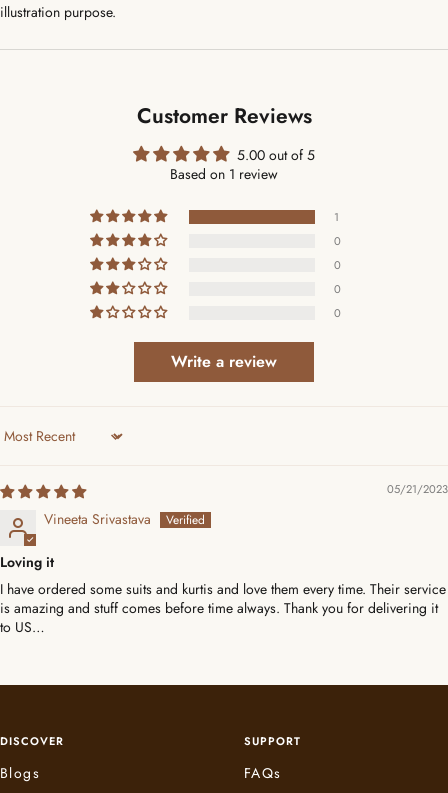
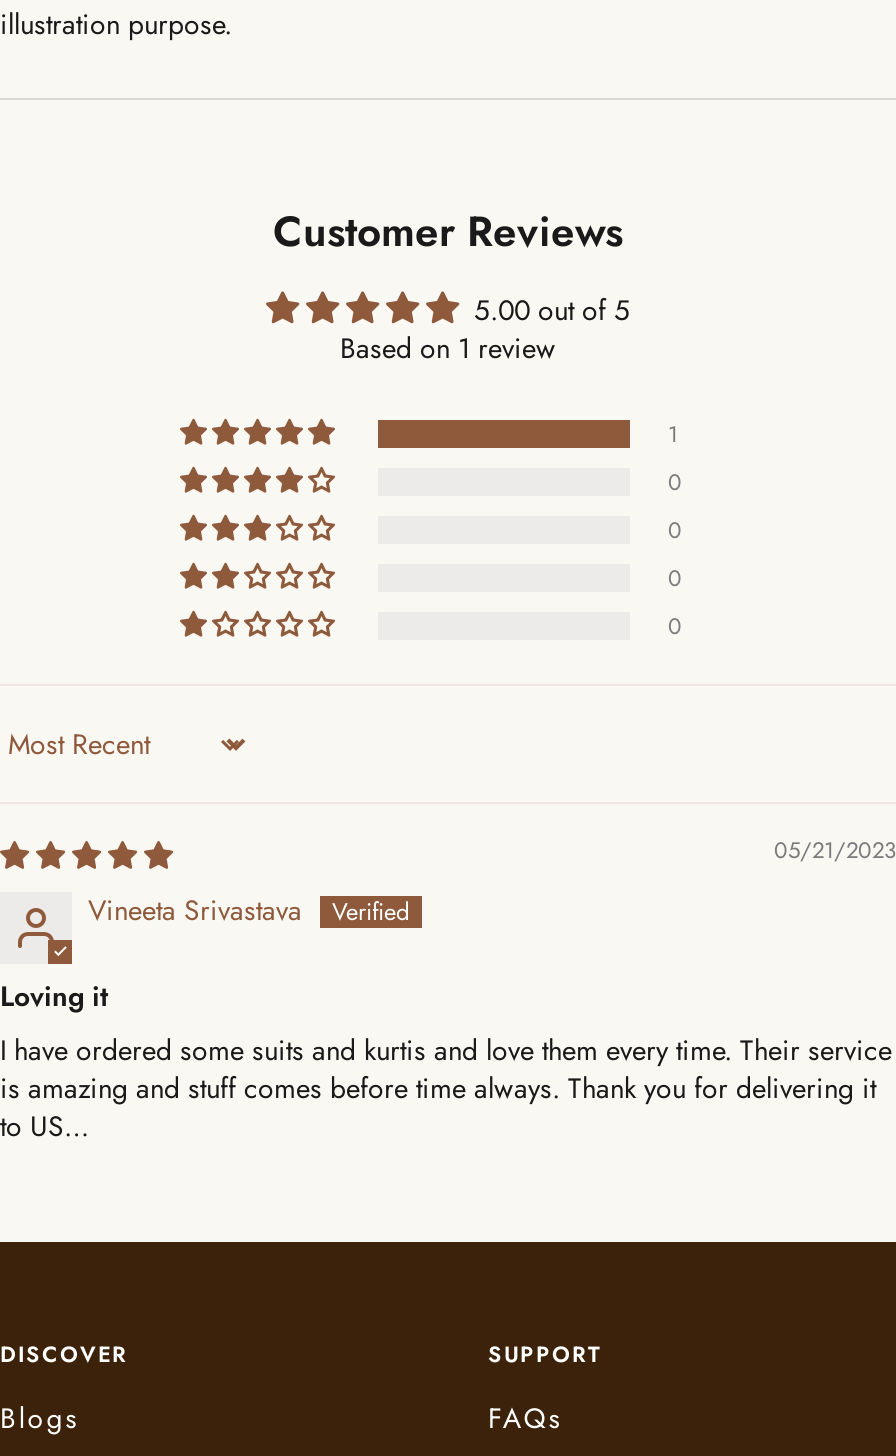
- Write a review
